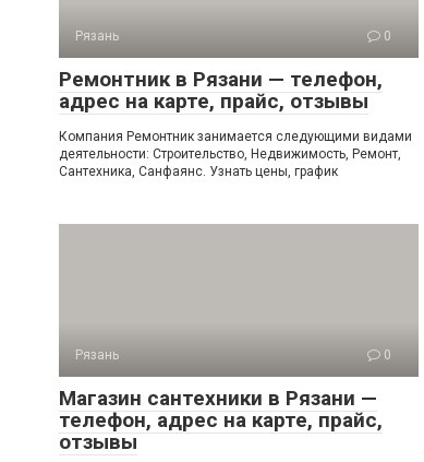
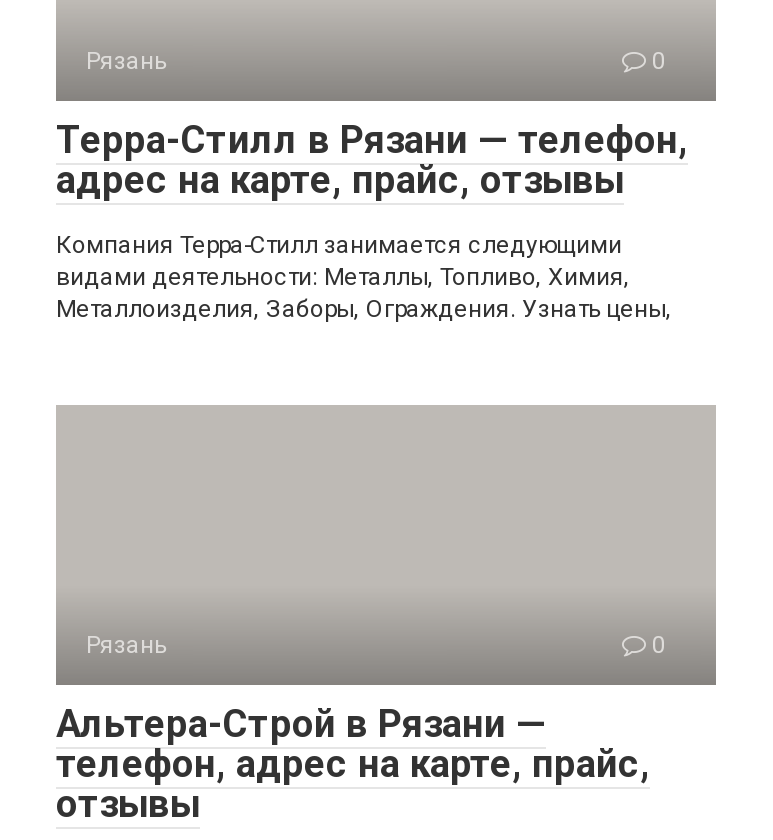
- Ремонтник в Рязани — телефон,
+ Терра-Стилл в Рязани — телефон,

- Компания Ремонтник занимается следующими видами
- деятельности: Строительство, Недвижимость, Ремонт,
- Сантехника, Санфаянс. Узнать цены, график
+ Компания Терра-Стилл занимается следующими
+ видами деятельности: Металлы, Топливо, Химия,
+ Металлоизделия, Заборы, Ограждения. Узнать цены,

- Магазин сантехники в Рязани —
+ Альтера-Строй в Рязани —
